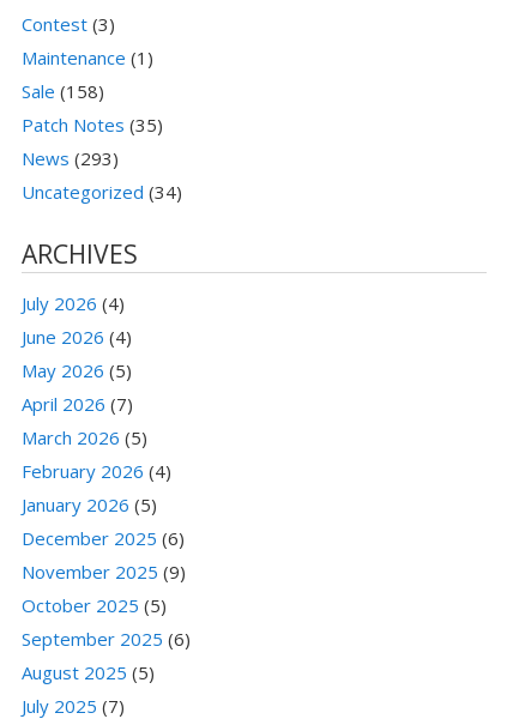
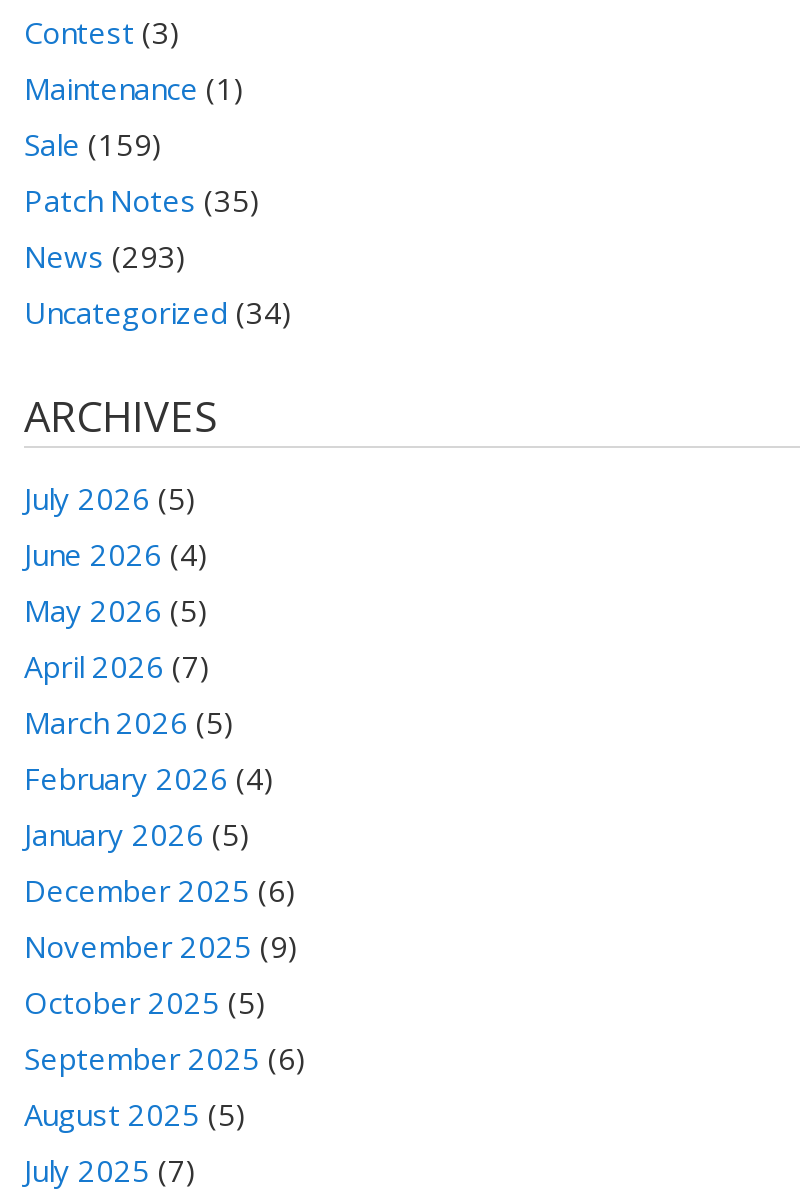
- Sale (158)
+ Sale (159)

- July 2026 (4)
+ July 2026 (5)
